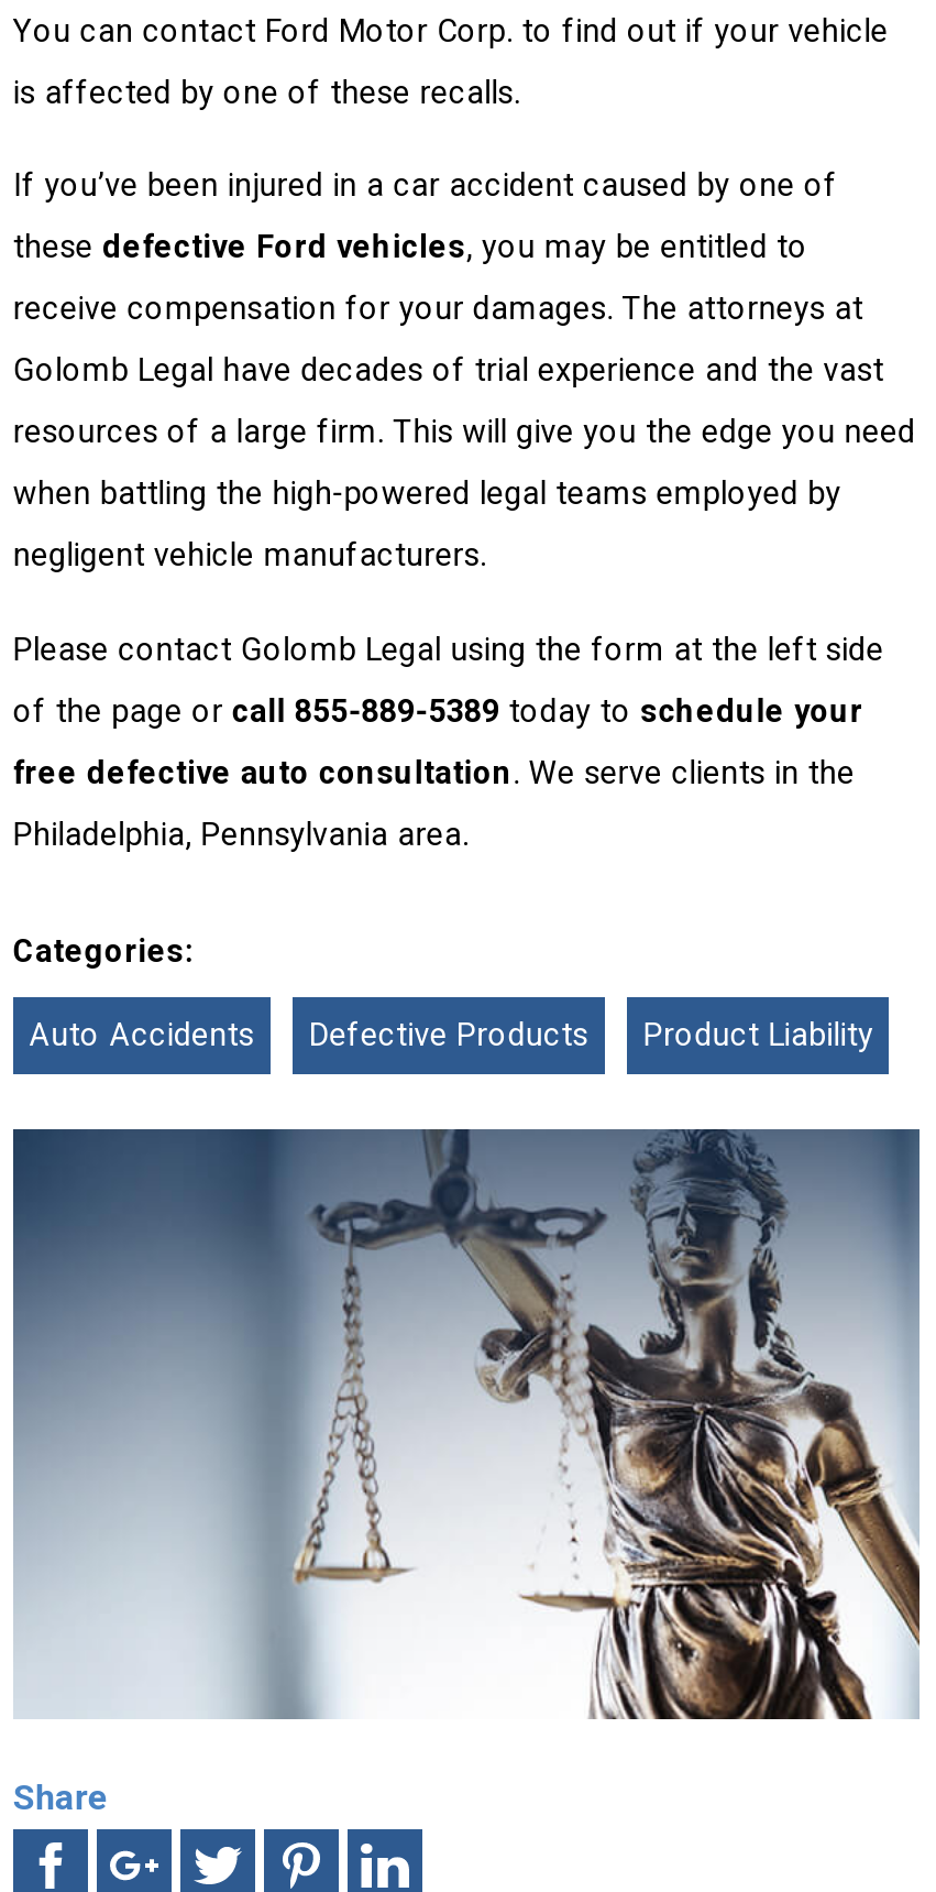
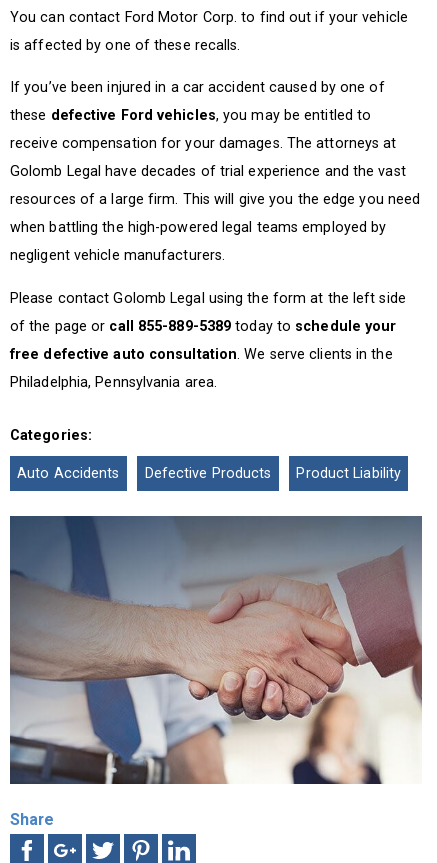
- [image]
+ [image]
